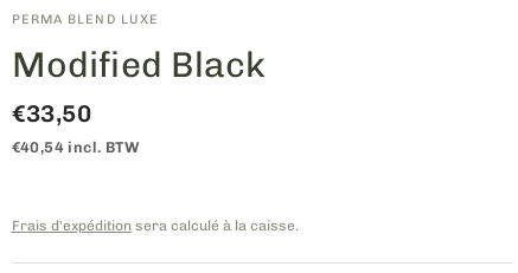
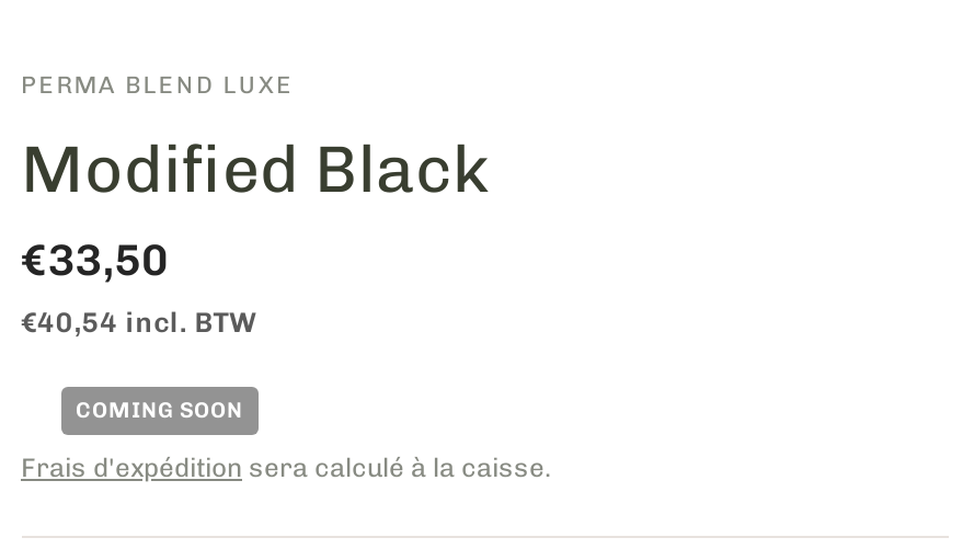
+ COMING SOON
